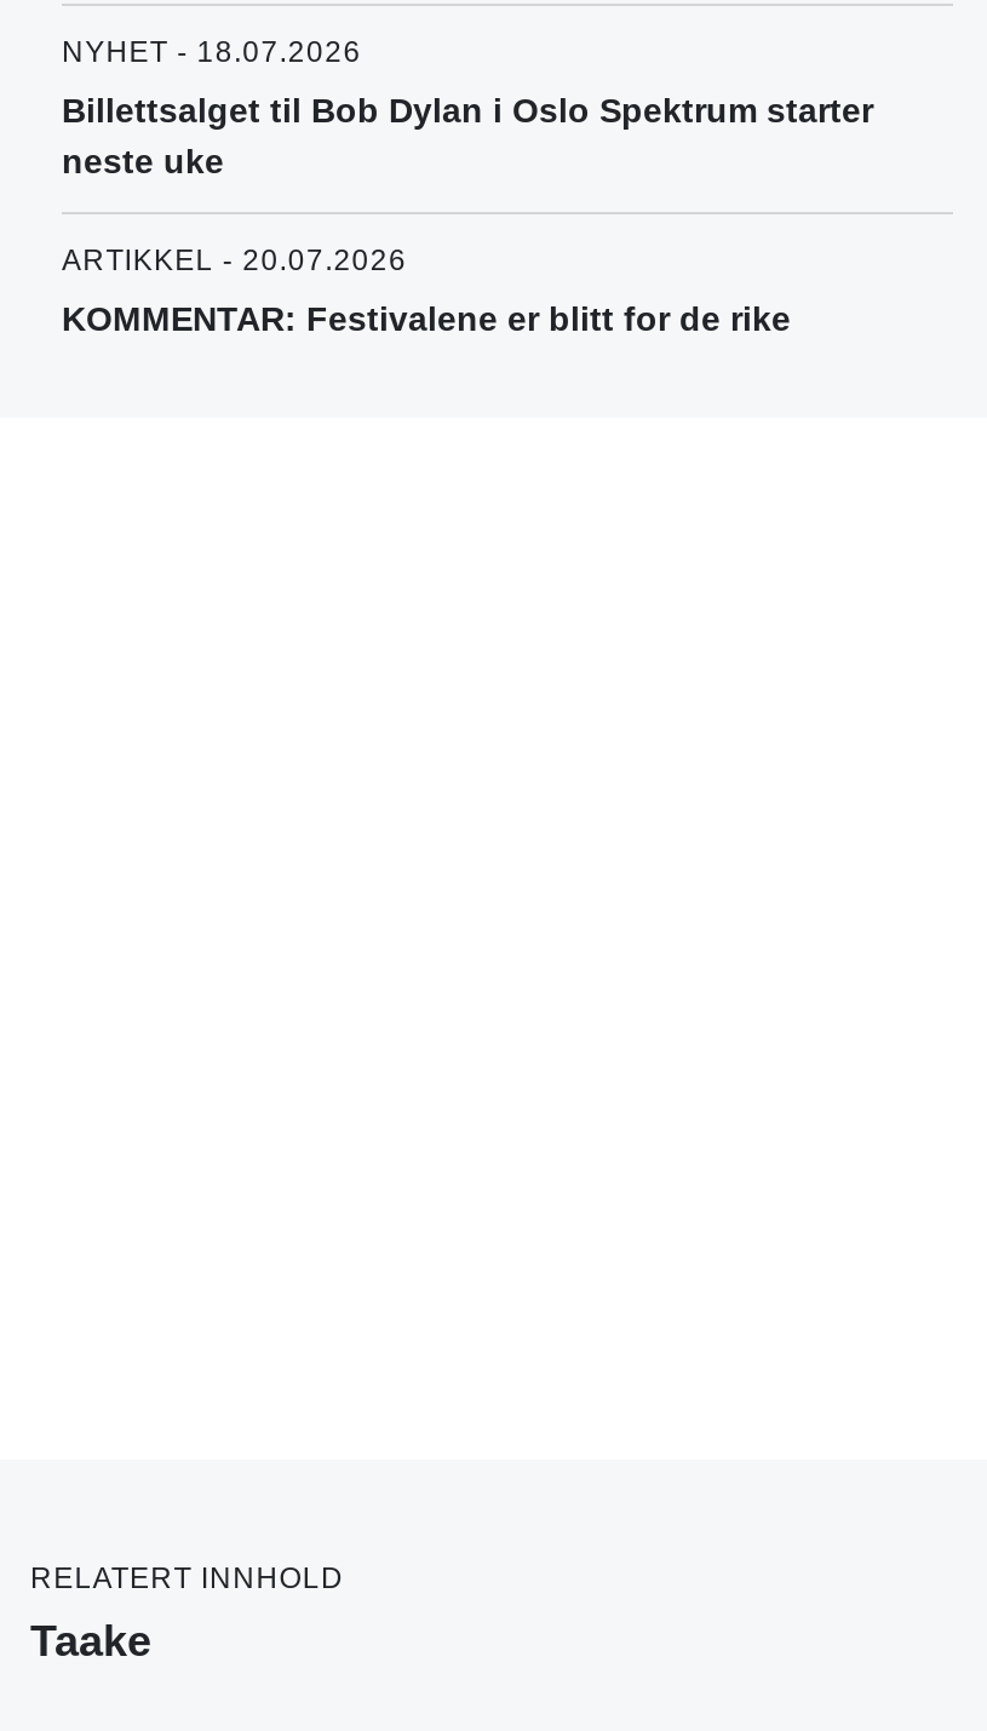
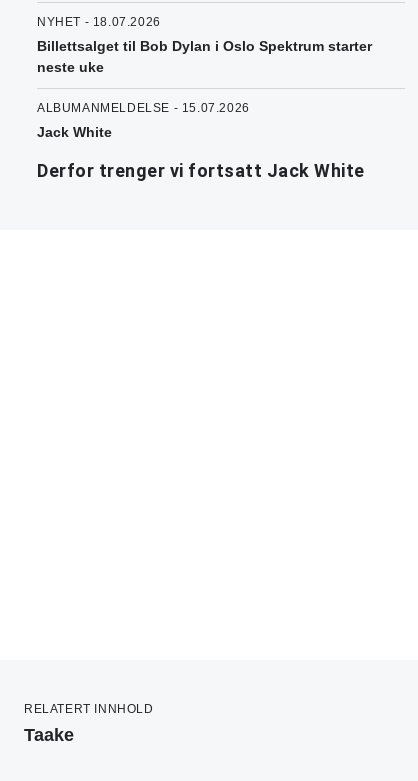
- ARTIKKEL - 20.07.2026
- KOMMENTAR: Festivalene er blitt for de rike
+ ALBUMANMELDELSE - 15.07.2026
+ Jack White
+ Derfor trenger vi fortsatt Jack White
